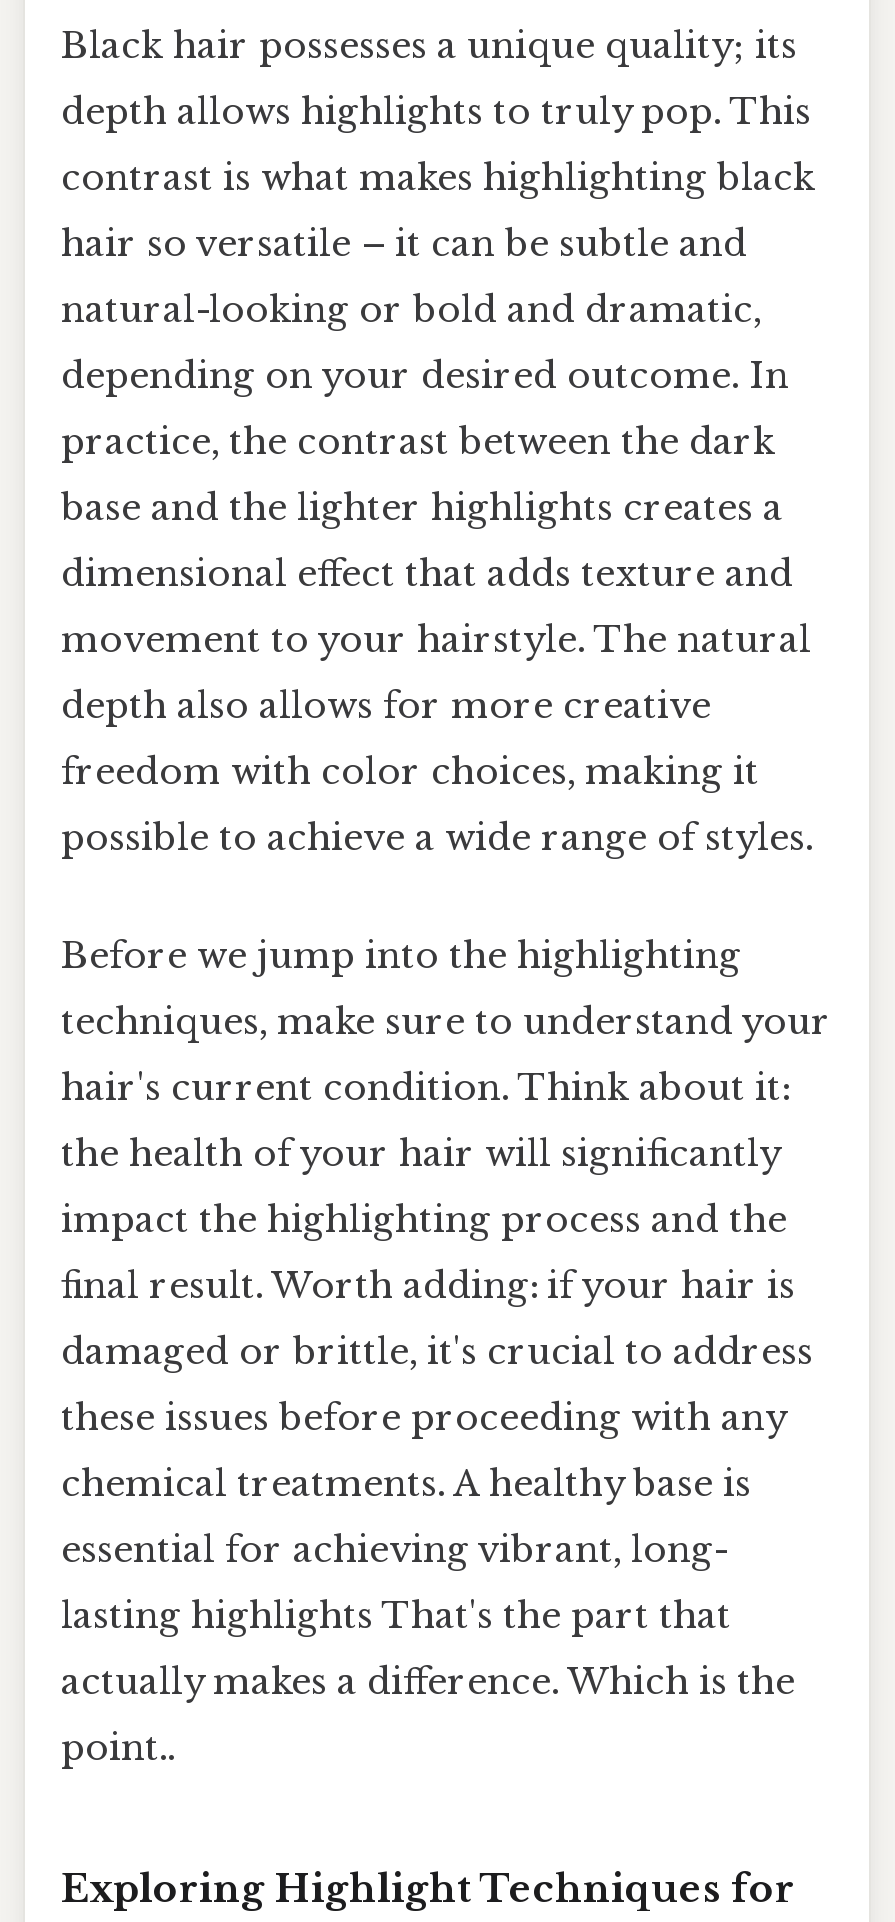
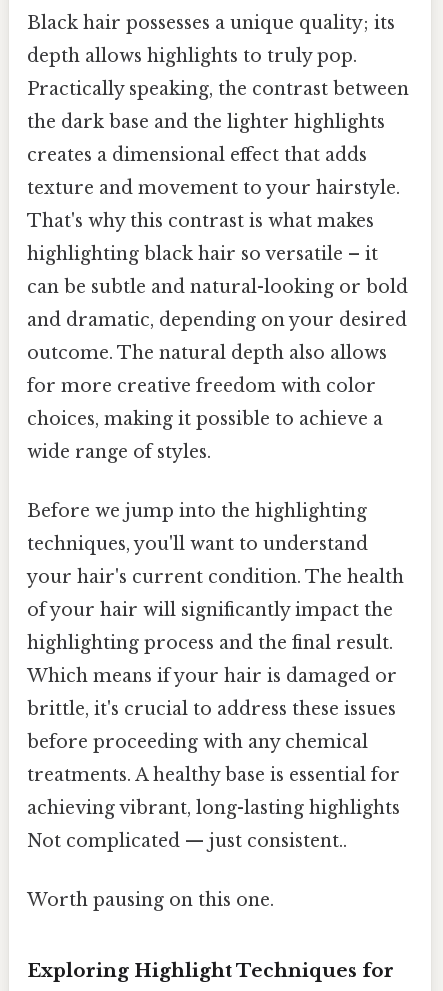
- depth allows highlights to truly pop. This
- contrast is what makes highlighting black
- hair so versatile – it can be subtle and
- natural-looking or bold and dramatic,
- depending on your desired outcome. In
- practice, the contrast between the dark
- base and the lighter highlights creates a
- dimensional effect that adds texture and
- movement to your hairstyle. The natural
- depth also allows for more creative
- freedom with color choices, making it
- possible to achieve a wide range of styles.
+ depth allows highlights to truly pop.
+ Practically speaking, the contrast between
+ the dark base and the lighter highlights
+ creates a dimensional effect that adds
+ texture and movement to your hairstyle.
+ That's why this contrast is what makes
+ highlighting black hair so versatile – it
+ can be subtle and natural-looking or bold
+ and dramatic, depending on your desired
+ outcome. The natural depth also allows
+ for more creative freedom with color
+ choices, making it possible to achieve a
+ wide range of styles.

- techniques, make sure to understand your
- hair's current condition. Think about it:
- the health of your hair will significantly
- impact the highlighting process and the
- final result. Worth adding: if your hair is
- damaged or brittle, it's crucial to address
- these issues before proceeding with any
- chemical treatments. A healthy base is
- essential for achieving vibrant, long-
- lasting highlights That's the part that
- actually makes a difference. Which is the
- point..
+ techniques, you'll want to understand
+ your hair's current condition. The health
+ of your hair will significantly impact the
+ highlighting process and the final result.
+ Which means if your hair is damaged or
+ brittle, it's crucial to address these issues
+ before proceeding with any chemical
+ treatments. A healthy base is essential for
+ achieving vibrant, long-lasting highlights
+ Not complicated — just consistent..
+ Worth pausing on this one.
